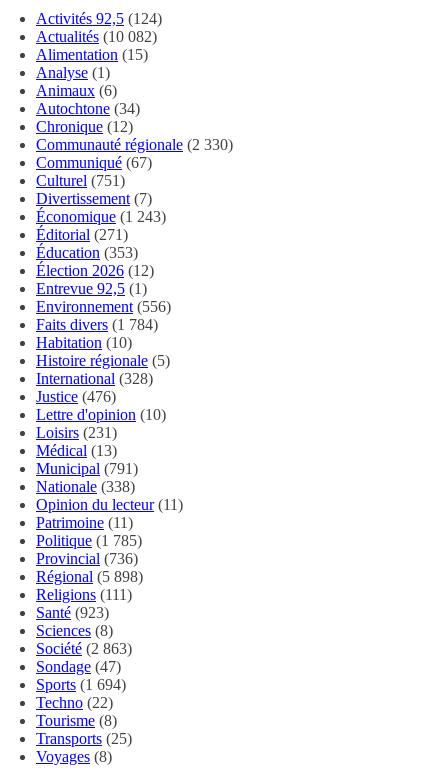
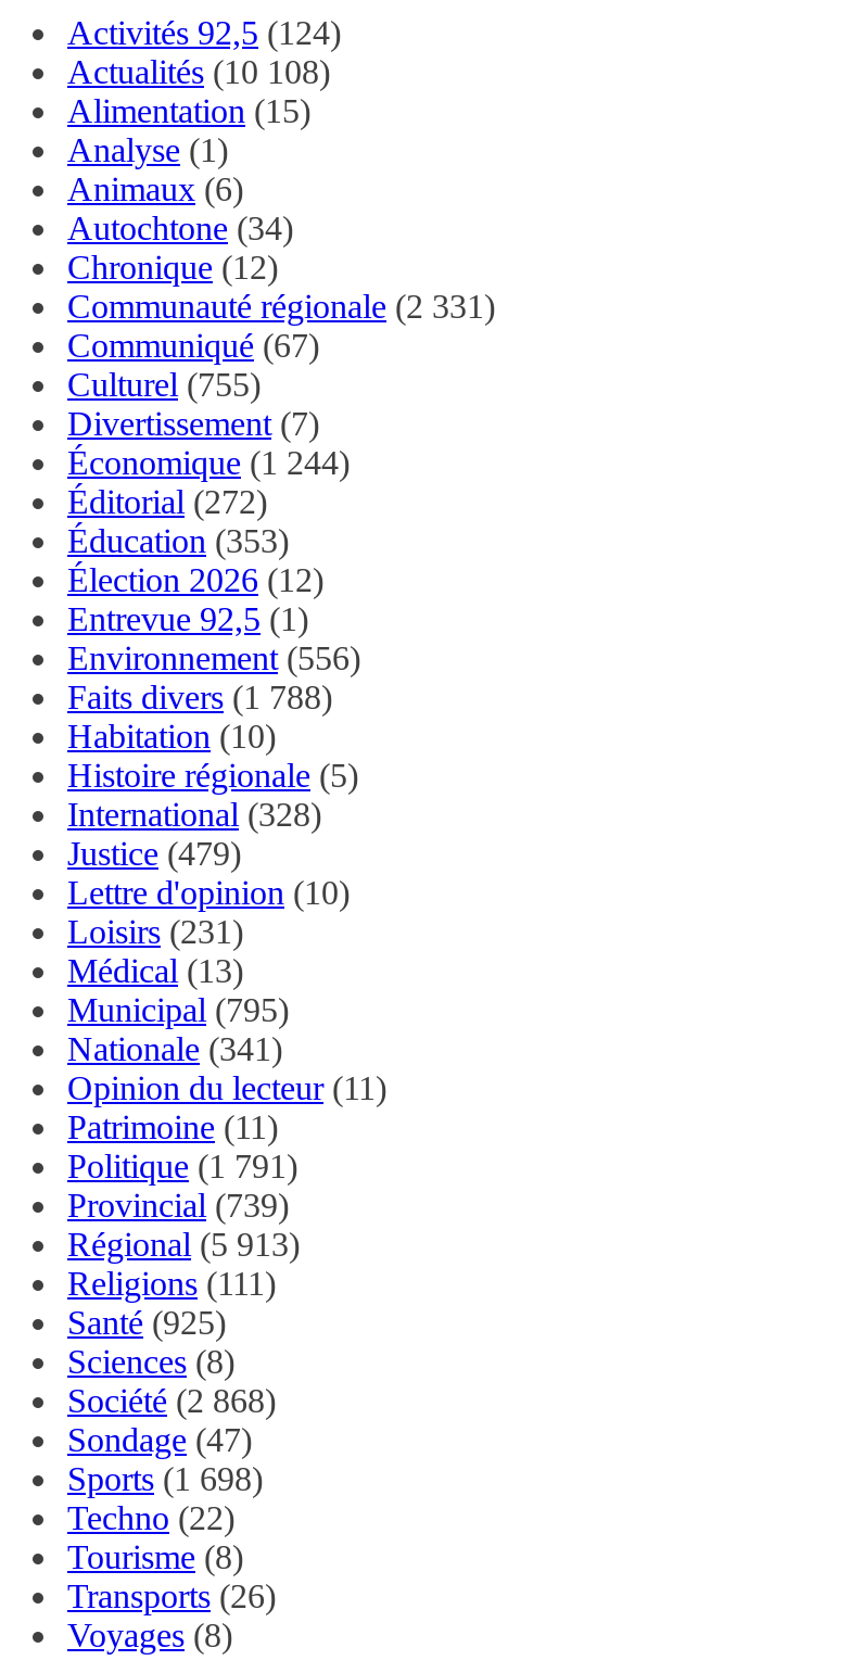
- Actualités (10 082)
+ Actualités (10 108)

- Communauté régionale (2 330)
+ Communauté régionale (2 331)

- Culturel (751)
+ Culturel (755)

- Économique (1 243)
+ Économique (1 244)

- Éditorial (271)
+ Éditorial (272)

- Faits divers (1 784)
+ Faits divers (1 788)

- Justice (476)
+ Justice (479)

- Municipal (791)
+ Municipal (795)

- Nationale (338)
+ Nationale (341)

- Politique (1 785)
+ Politique (1 791)

- Provincial (736)
+ Provincial (739)

- Régional (5 898)
+ Régional (5 913)

- Santé (923)
+ Santé (925)

- Société (2 863)
+ Société (2 868)

- Sports(1 694)
+ Sports(1 698)

- Transports(25)
+ Transports(26)
